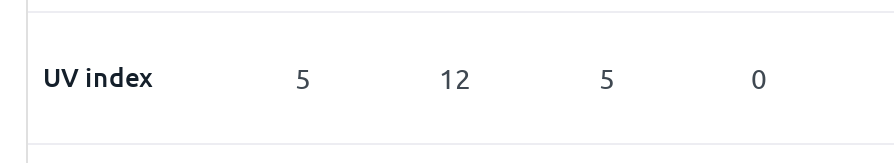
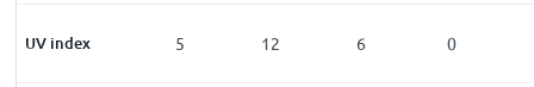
- 5
+ 6
